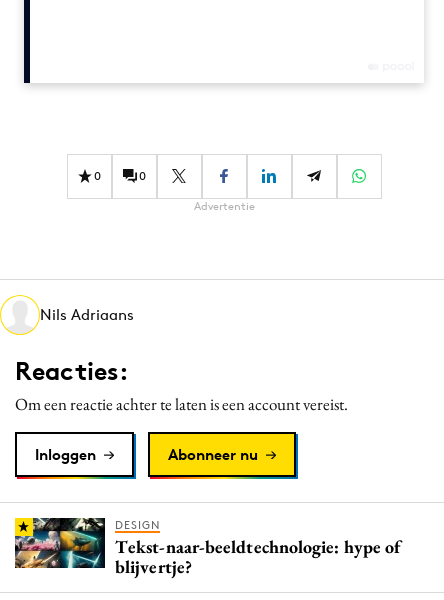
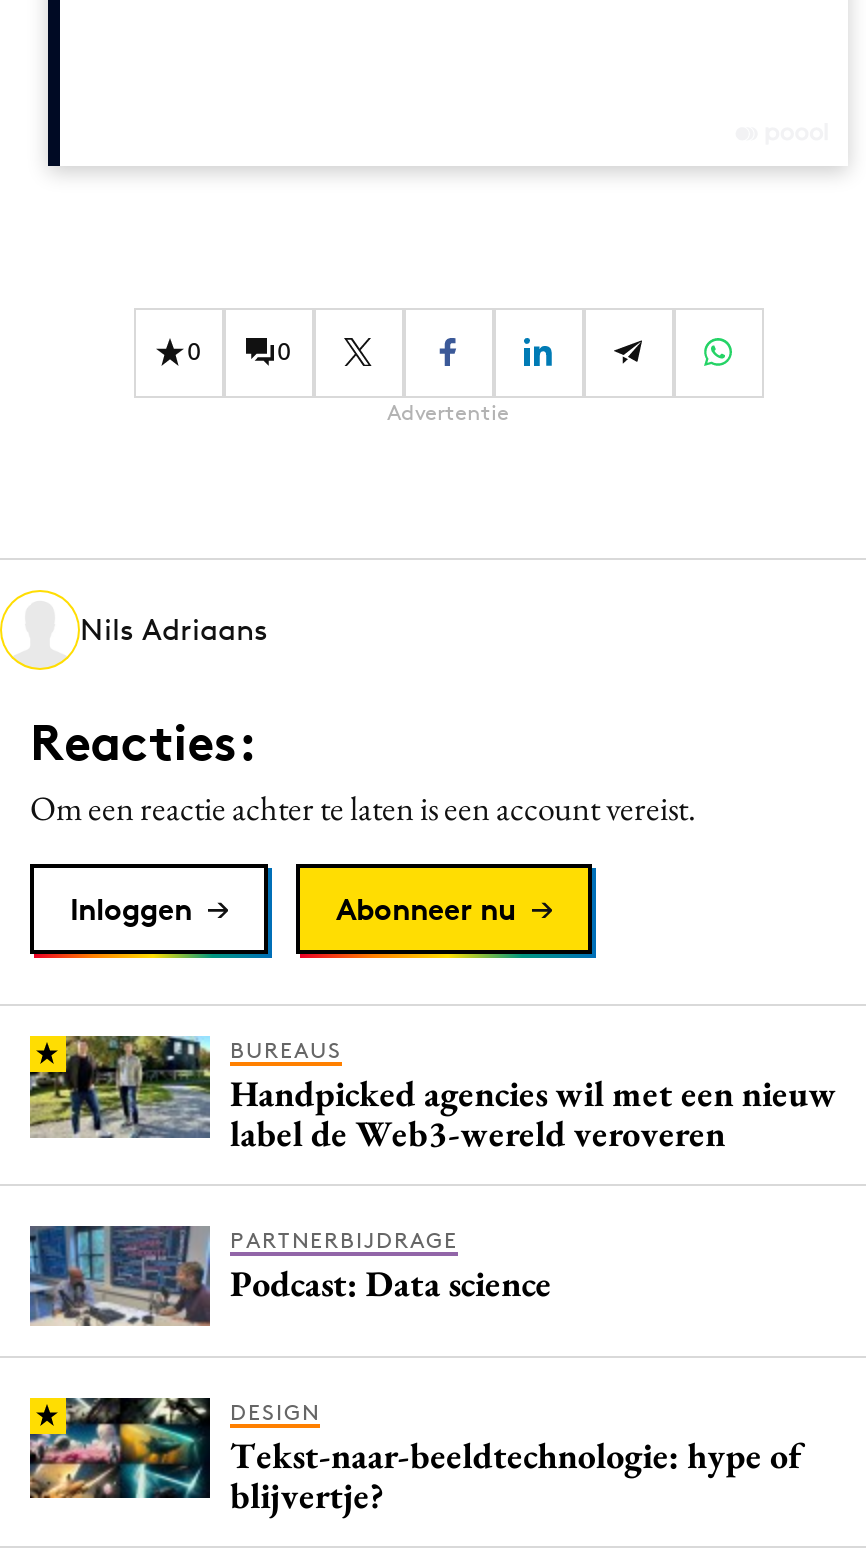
+ [image]
+ BUREAUS
+ Handpicked agencies wil met een nieuw
+ label de Web3-wereld veroveren
+ PARTNERBIJDRAGE
+ Podcast: Data science

+ [image]
